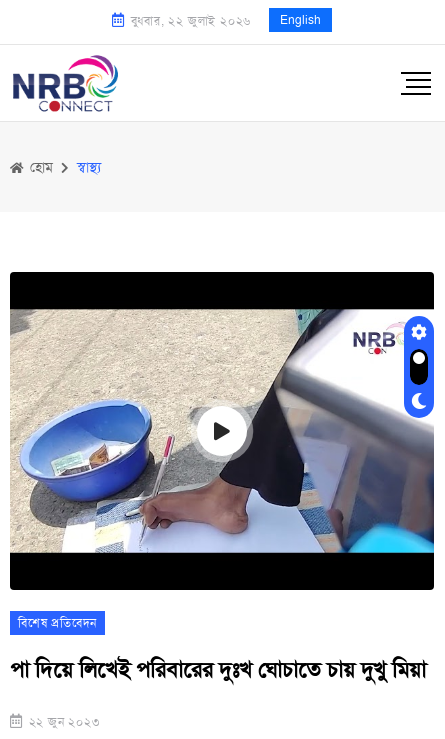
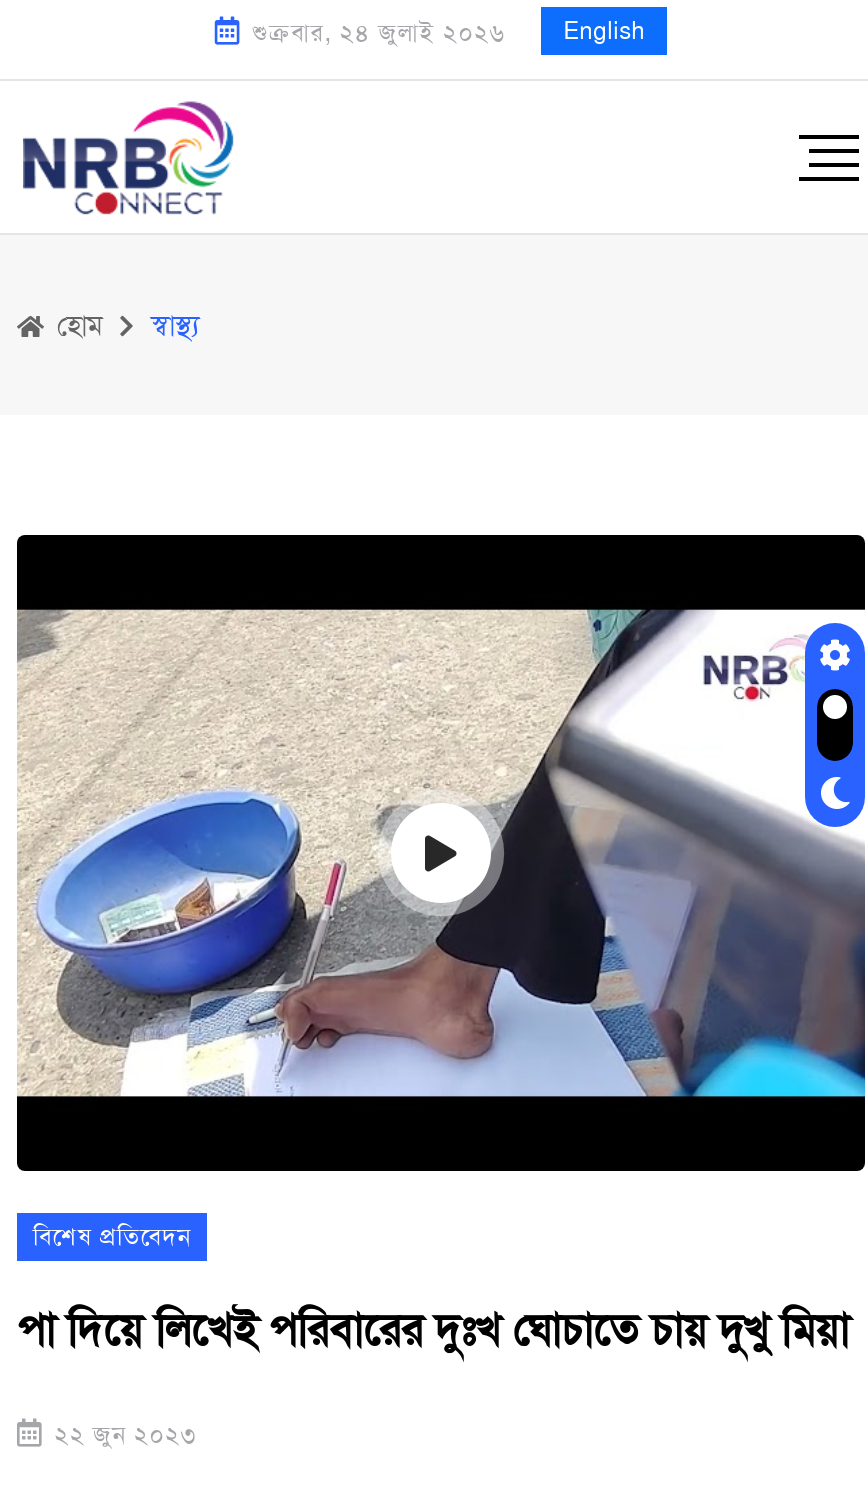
- বুধবার, ২২ জুলাই ২০২৬ English
+ শুক্রবার, ২৪ জুলাই ২০২৬ English
